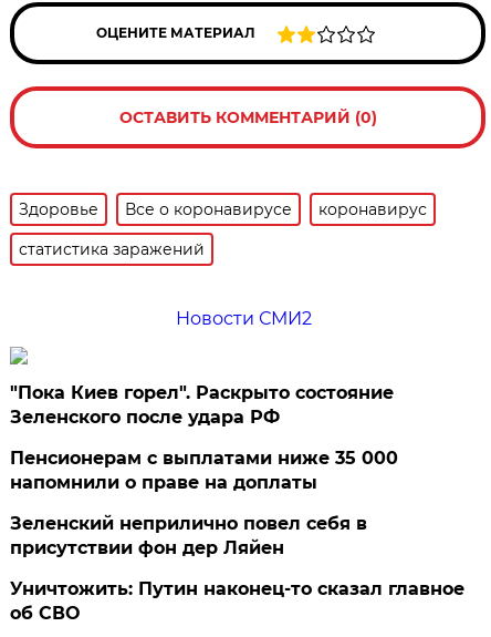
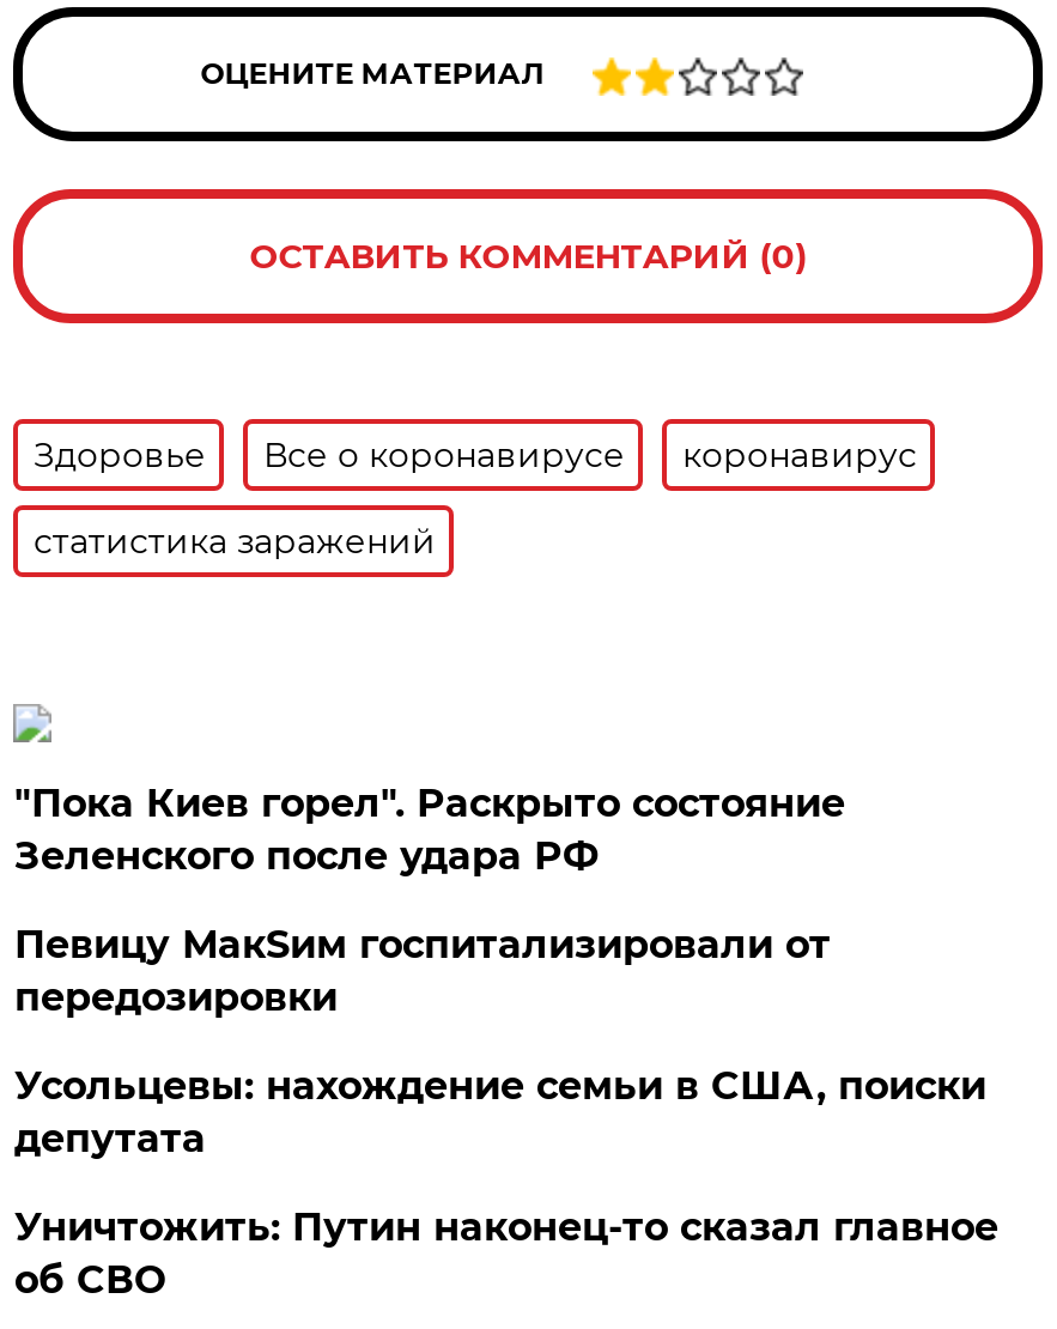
- Новости СМИ2

- Пенсионерам с выплатами ниже 35 000
- напомнили о праве на доплаты
+ Певицу МакSим госпитализировали от
+ передозировки

- Зеленский неприлично повел cебя в
- присутствии фон дер Ляйен
+ Усольцевы: нахождение семьи в США, поиски
+ депутата
